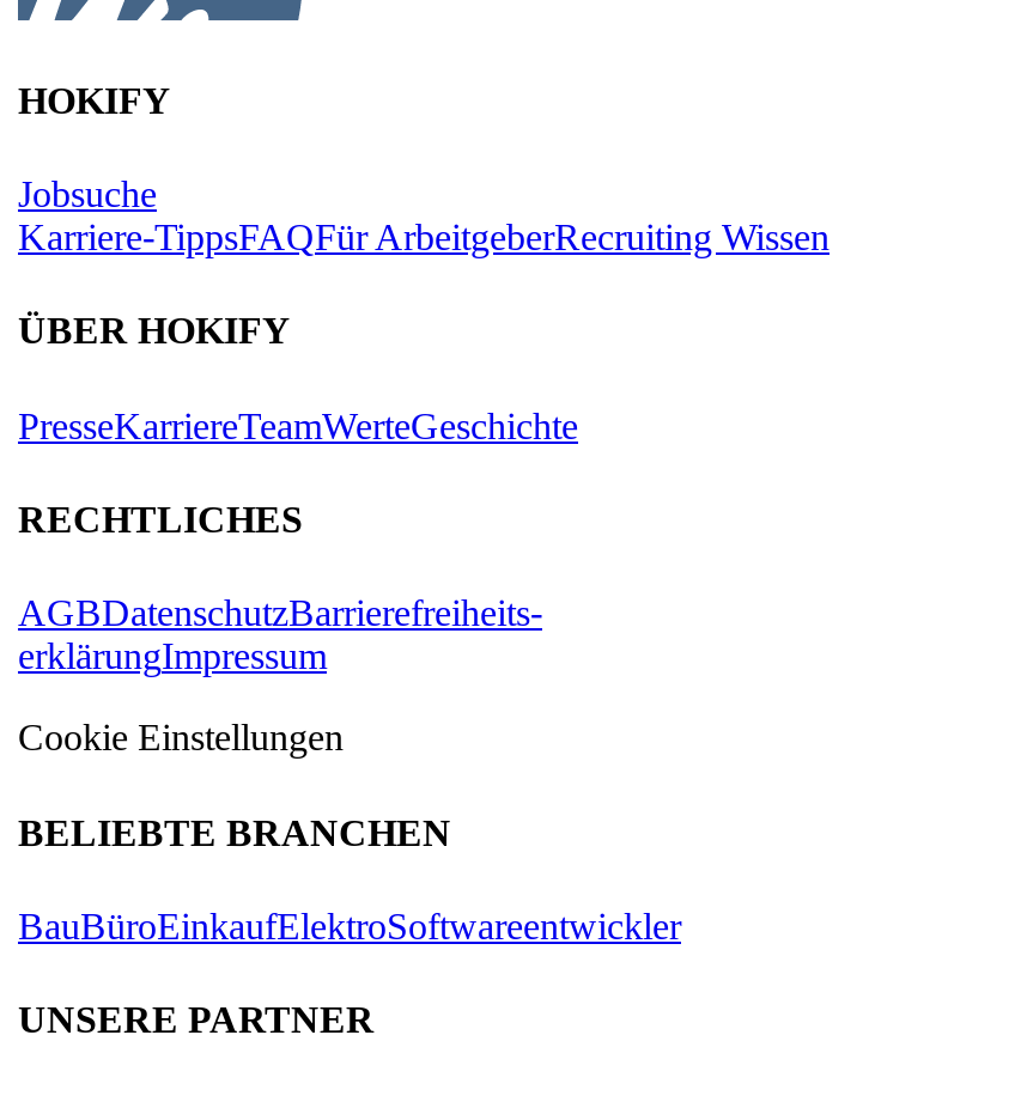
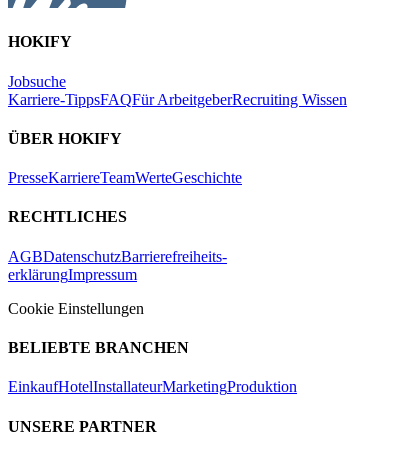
- BauBüroEinkaufElektroSoftwareentwickler
+ EinkaufHotelInstallateurMarketingProduktion
